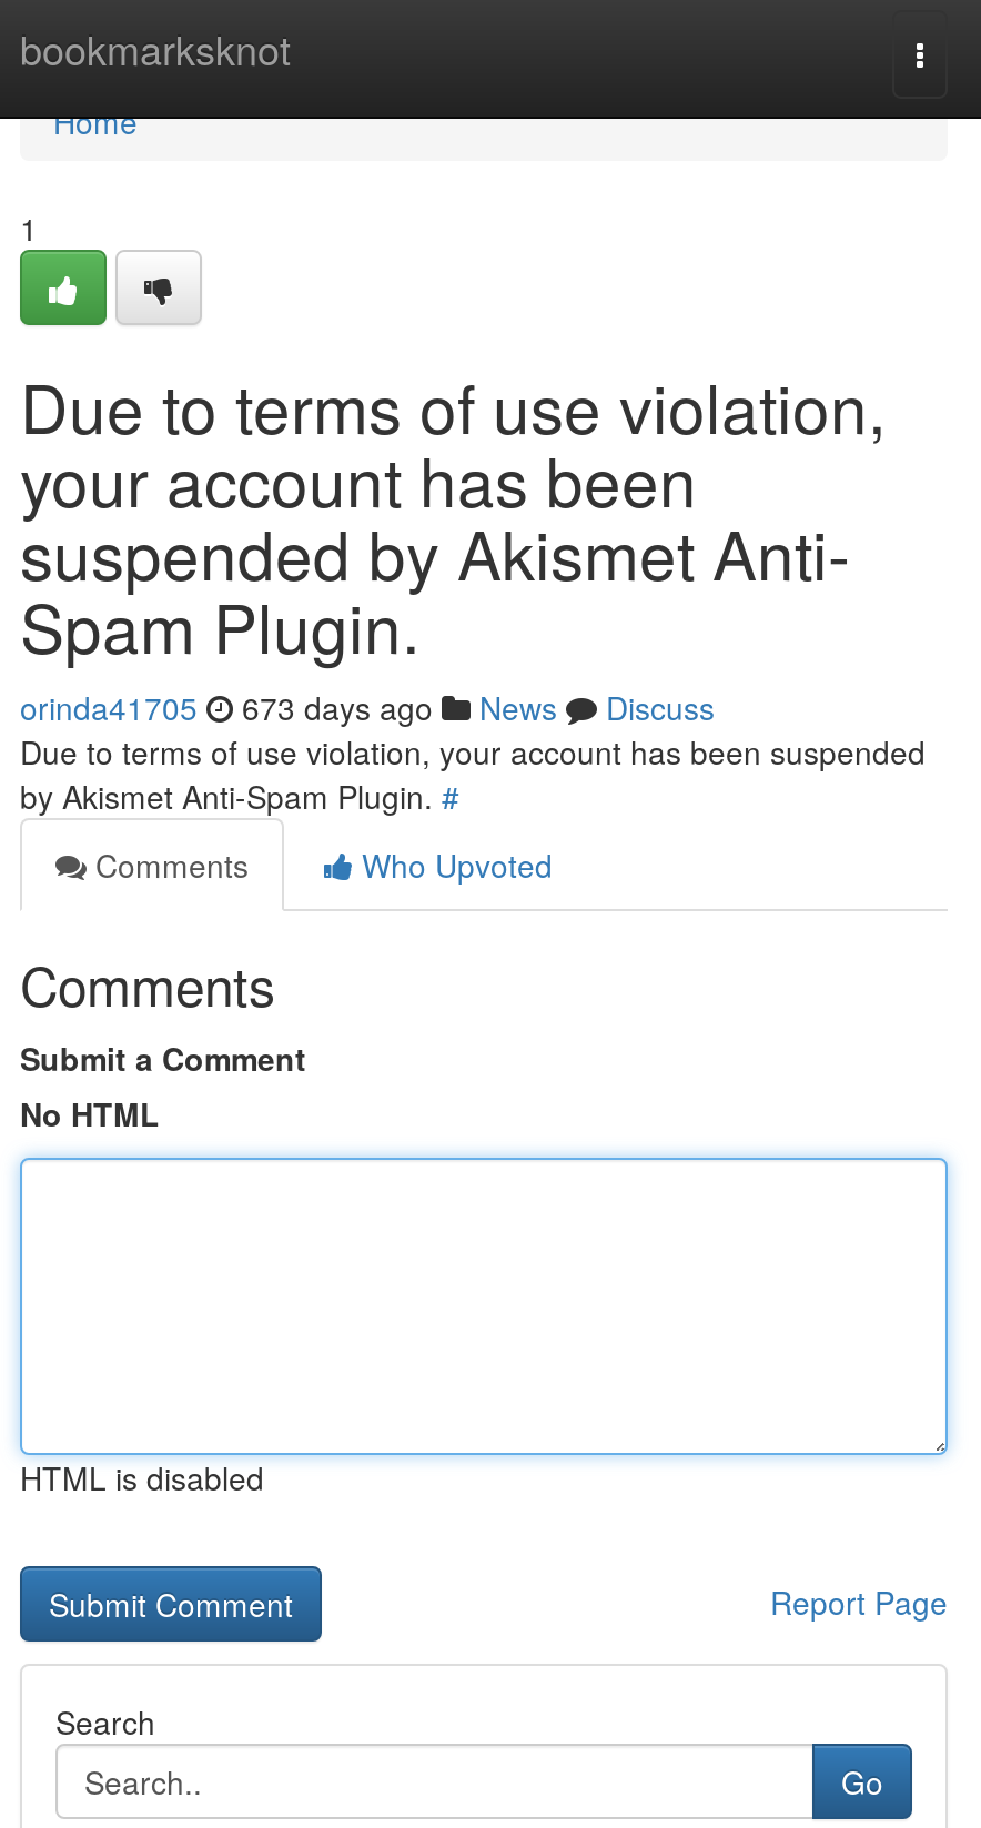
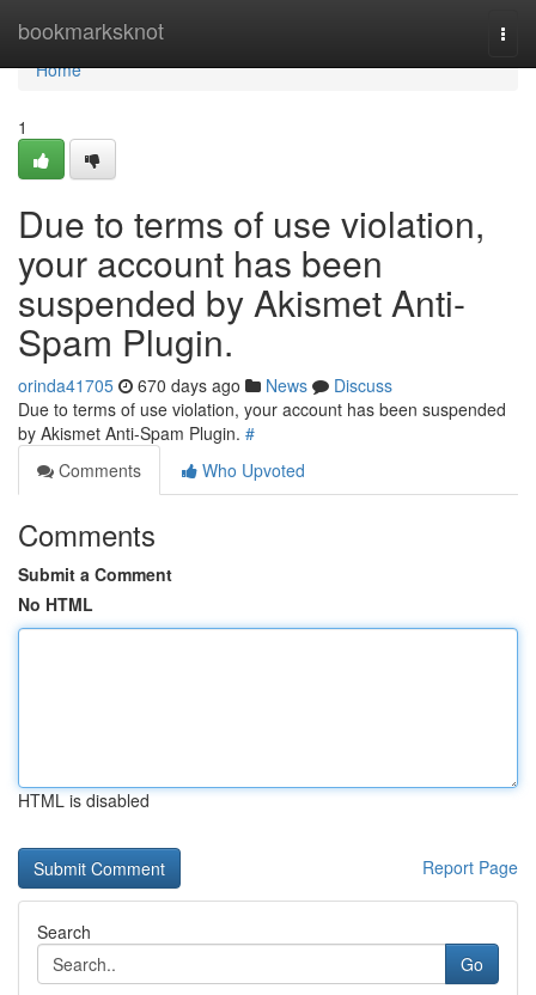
- orinda41705 673 days ago News Discuss
+ orinda41705 670 days ago News Discuss
